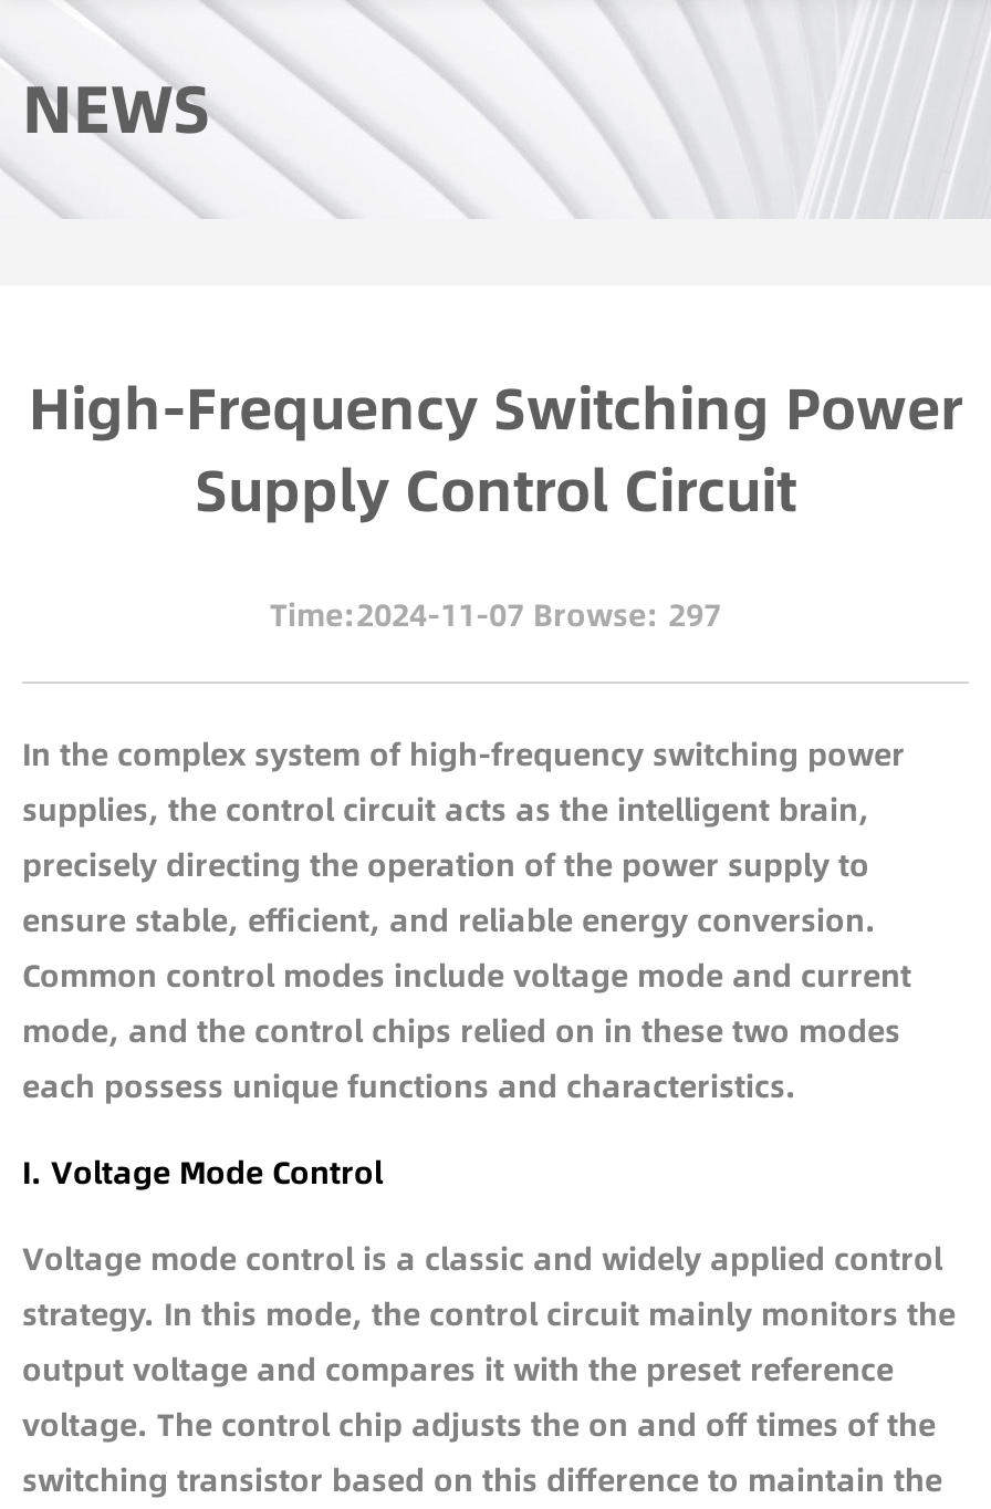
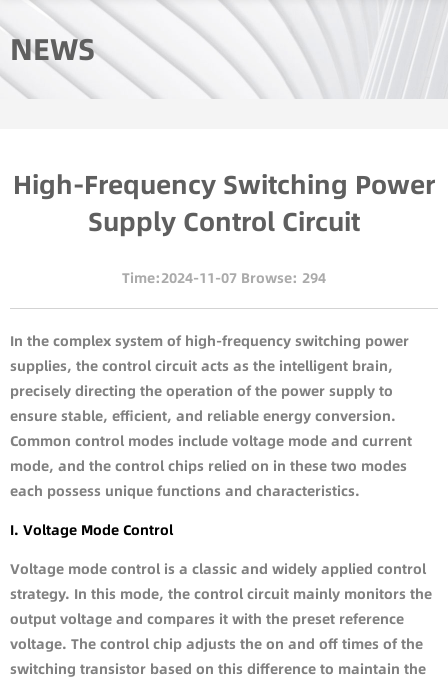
- Time:2024-11-07 Browse: 297
+ Time:2024-11-07 Browse: 294
